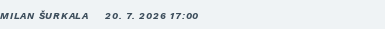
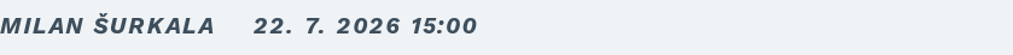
- MILAN ŠURKALA 20. 7. 2026 17:00
+ MILAN ŠURKALA 22. 7. 2026 15:00
